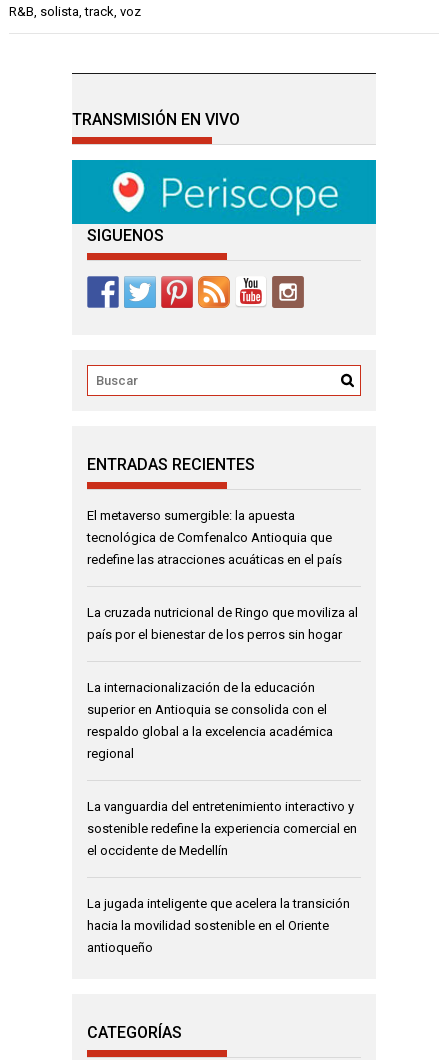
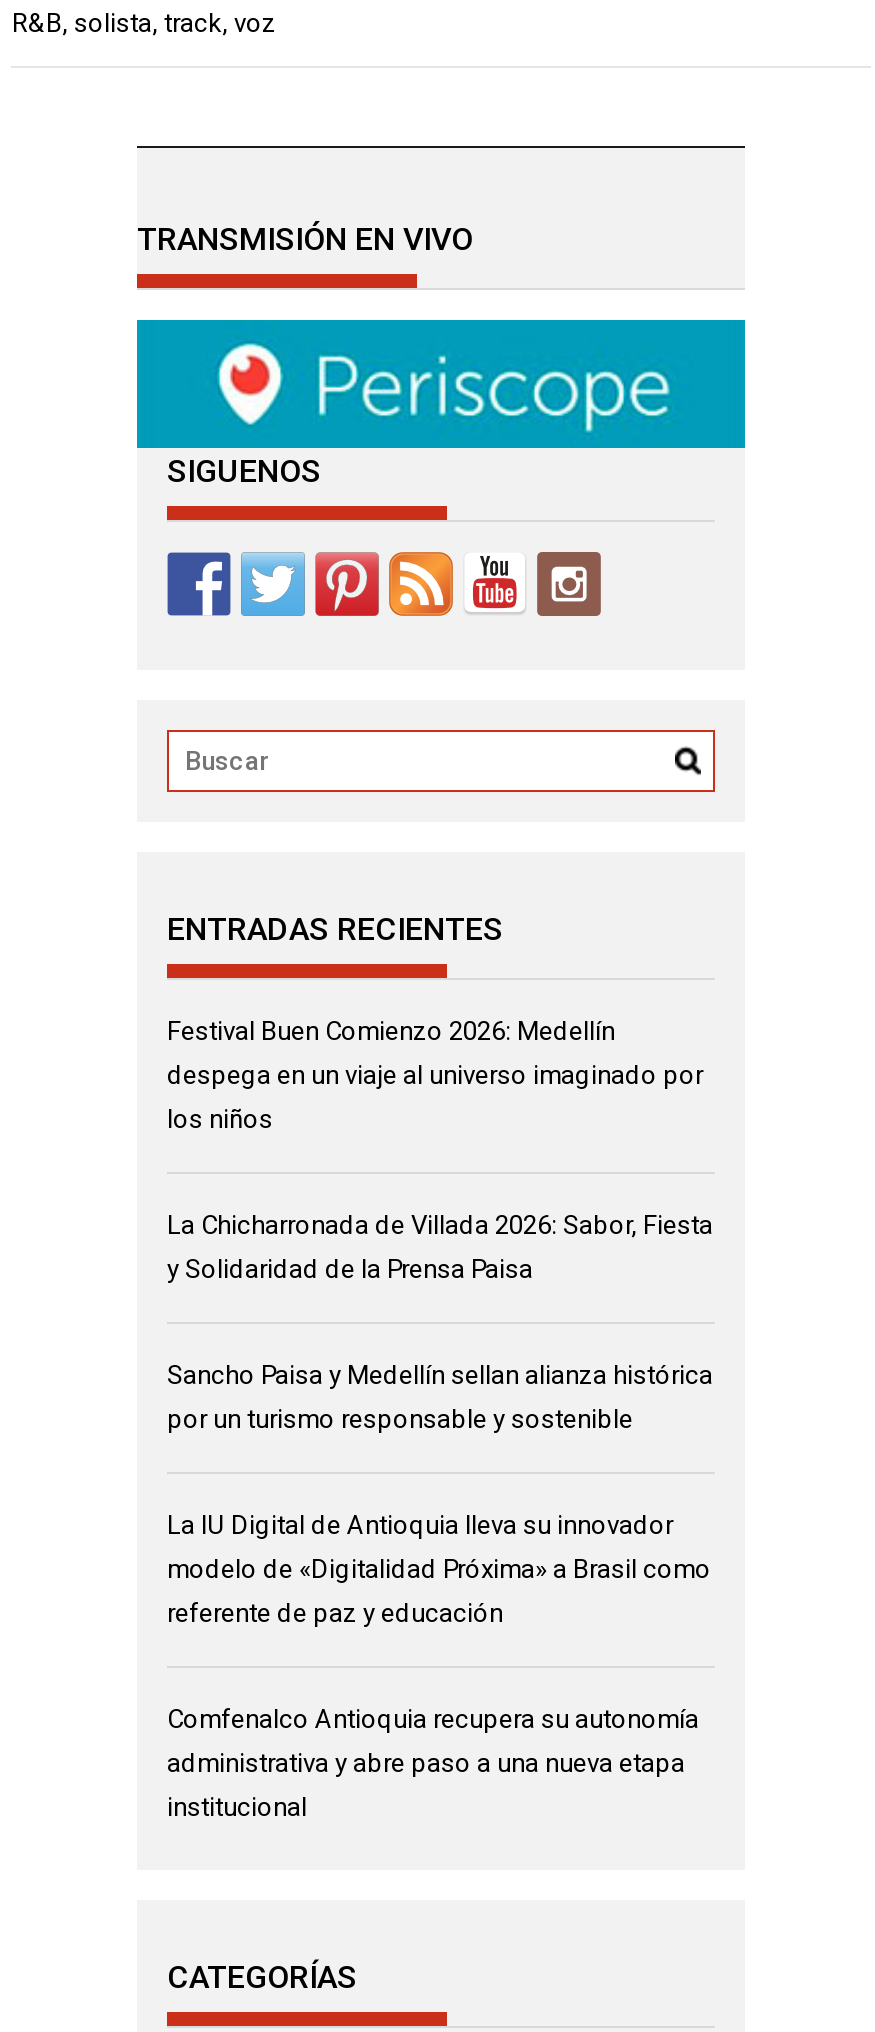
- El metaverso sumergible: la apuesta
- tecnológica de Comfenalco Antioquia que
- redefine las atracciones acuáticas en el país
+ Festival Buen Comienzo 2026: Medellín
+ despega en un viaje al universo imaginado por
+ los niños

- La cruzada nutricional de Ringo que moviliza al
- país por el bienestar de los perros sin hogar
+ La Chicharronada de Villada 2026: Sabor, Fiesta
+ y Solidaridad de la Prensa Paisa

- La internacionalización de la educación
- superior en Antioquia se consolida con el
- respaldo global a la excelencia académica
- regional
+ Sancho Paisa y Medellín sellan alianza histórica
+ por un turismo responsable y sostenible

- La vanguardia del entretenimiento interactivo y
- sostenible redefine la experiencia comercial en
- el occidente de Medellín
+ La IU Digital de Antioquia lleva su innovador
+ modelo de «Digitalidad Próxima» a Brasil como
+ referente de paz y educación

- La jugada inteligente que acelera la transición
- hacia la movilidad sostenible en el Oriente
- antioqueño
+ Comfenalco Antioquia recupera su autonomía
+ administrativa y abre paso a una nueva etapa
+ institucional
